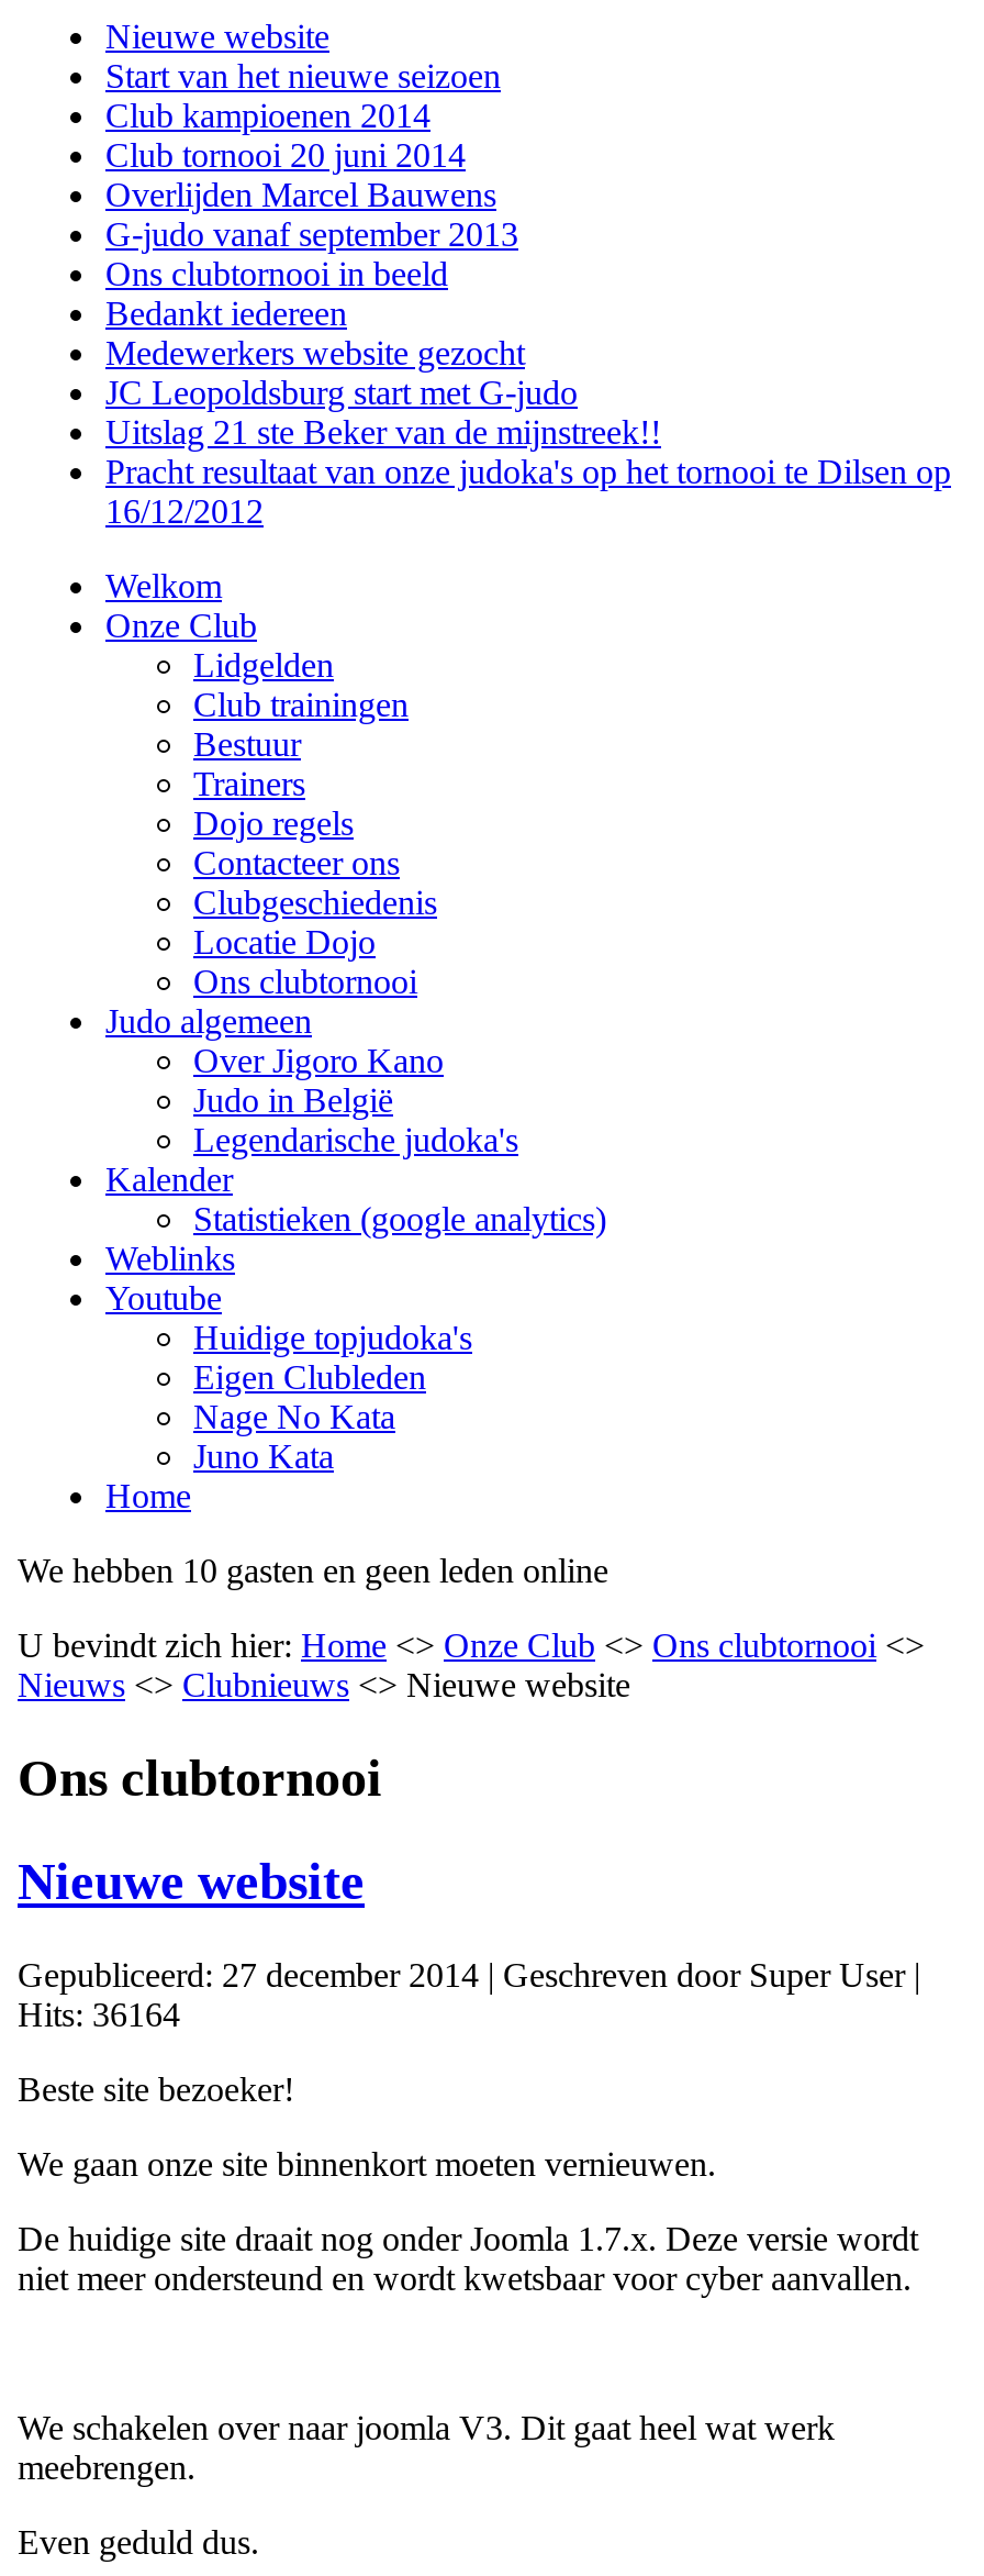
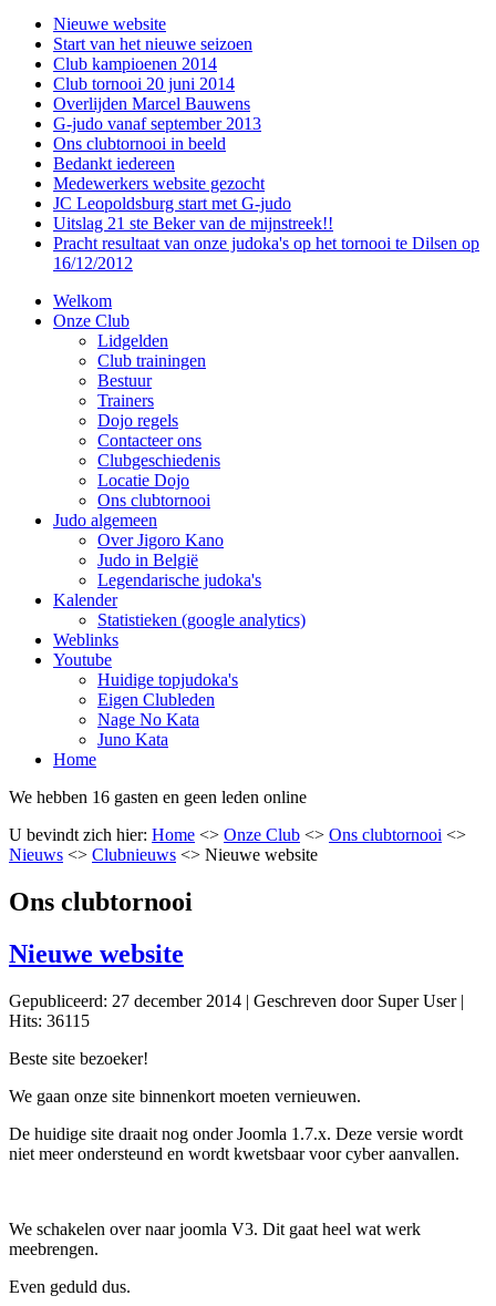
- We hebben 10 gasten en geen leden online
+ We hebben 16 gasten en geen leden online

- Hits: 36164
+ Hits: 36115
